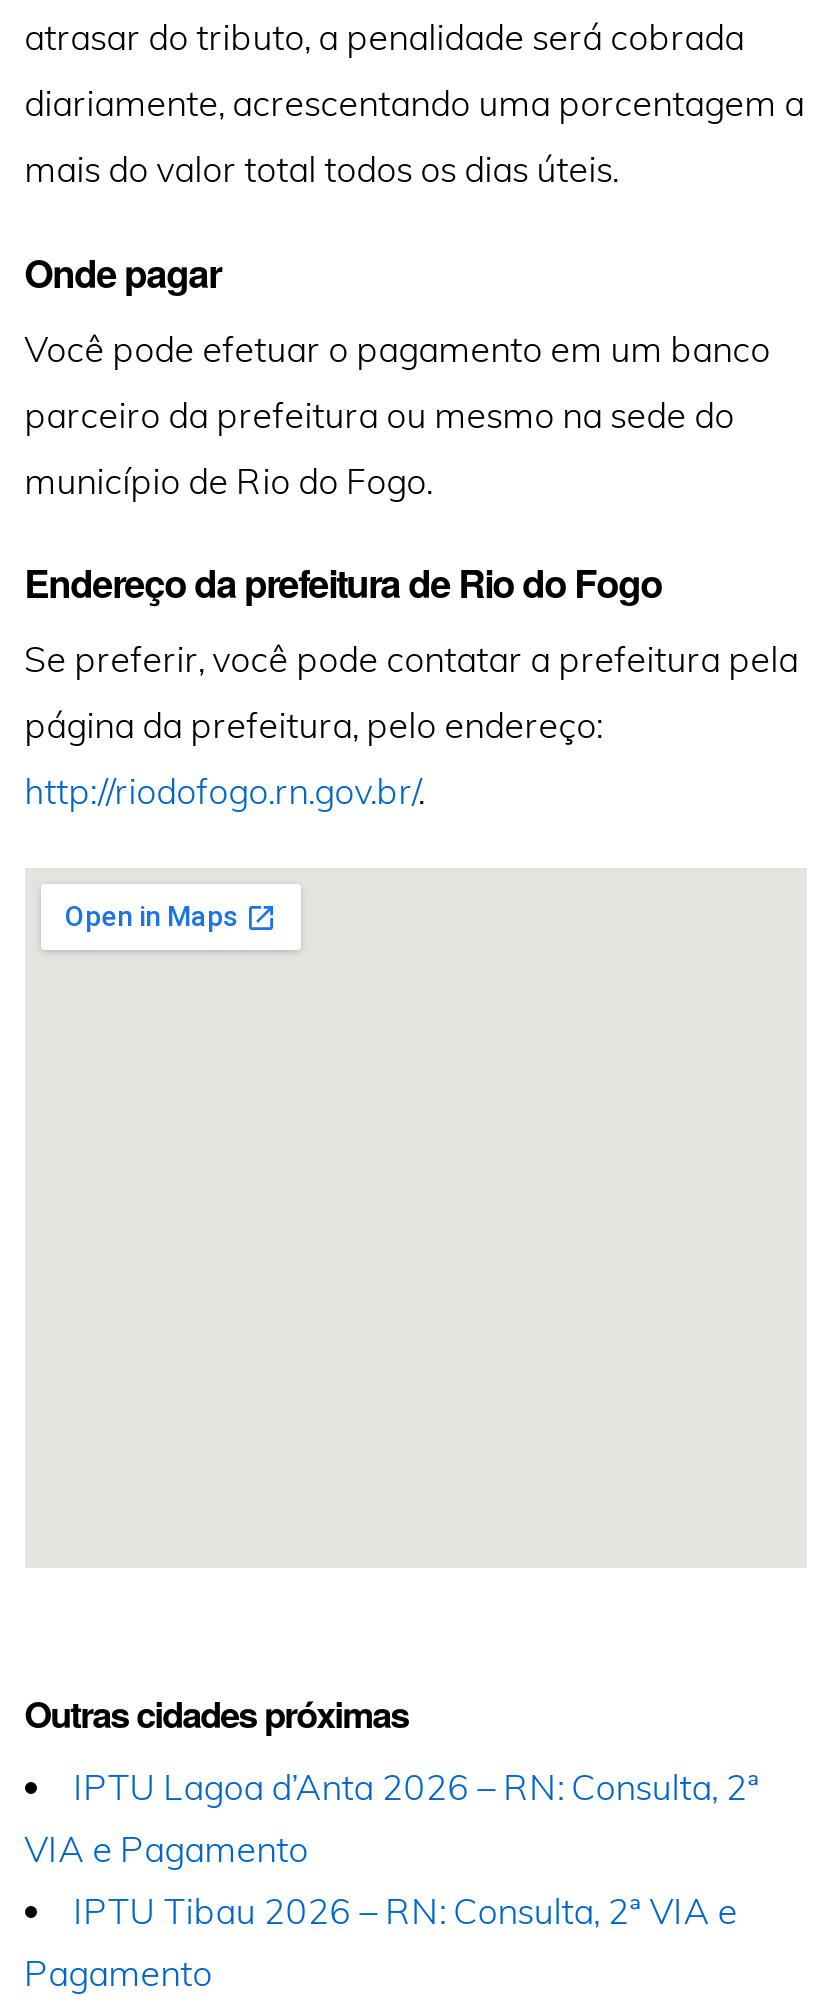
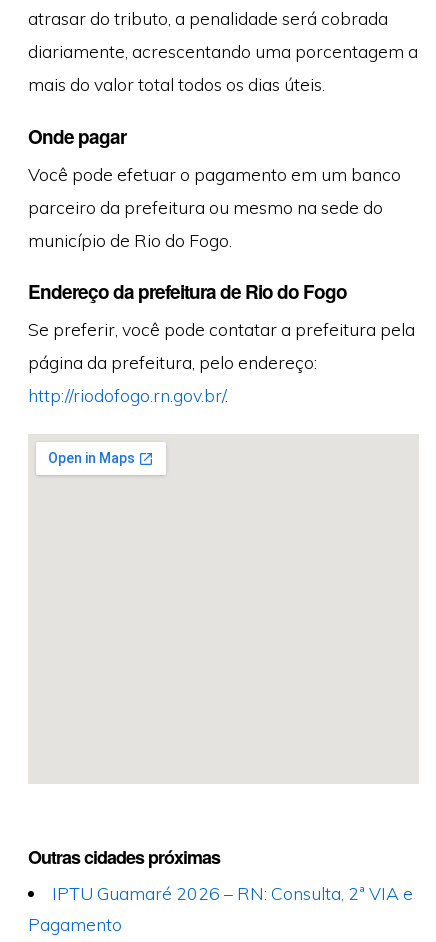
- IPTU Lagoa d’Anta 2026 – RN: Consulta, 2ª
- VIA e Pagamento
- IPTU Tibau 2026 – RN: Consulta, 2ª VIA e
+ IPTU Guamaré 2026 – RN: Consulta, 2ª VIA e
